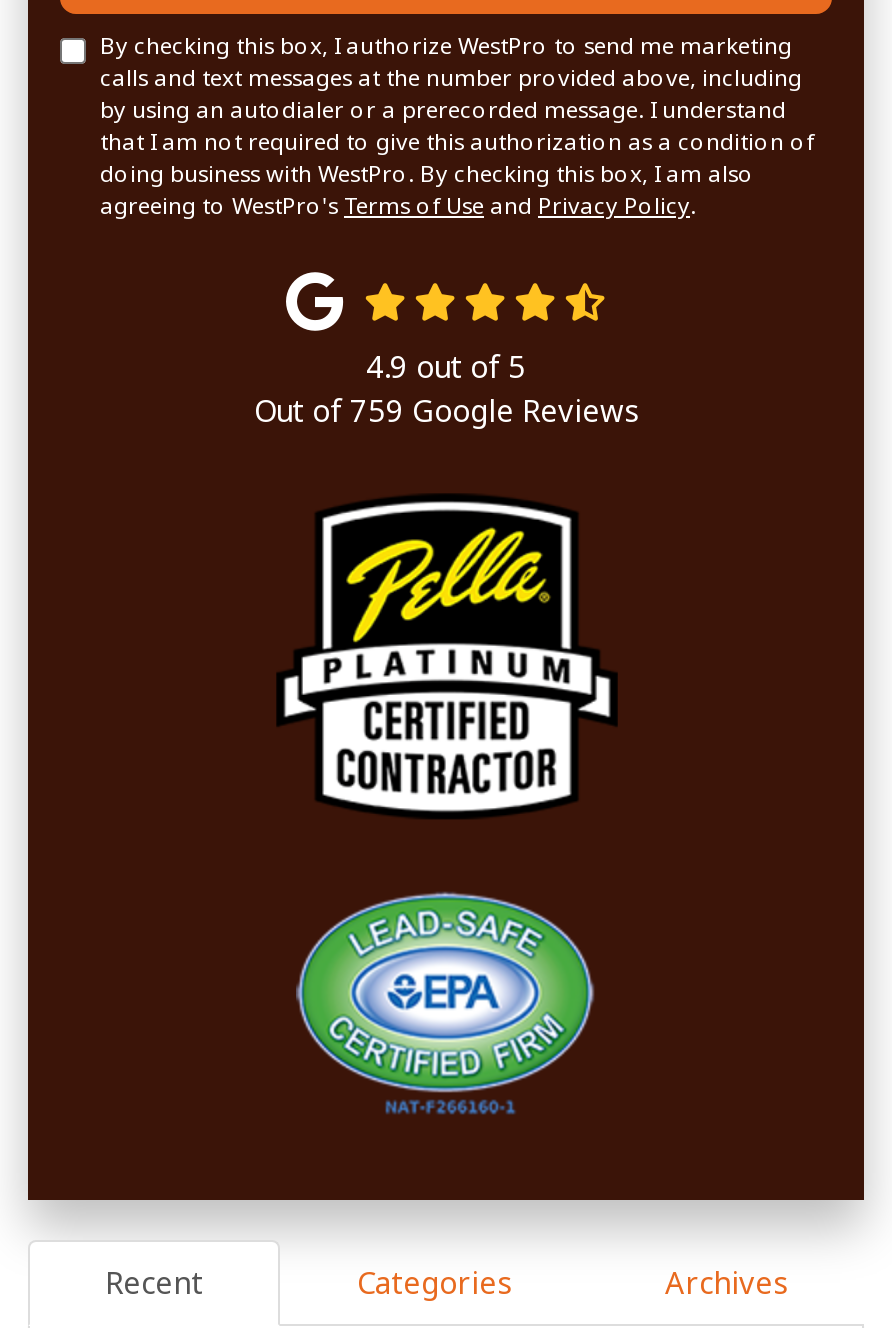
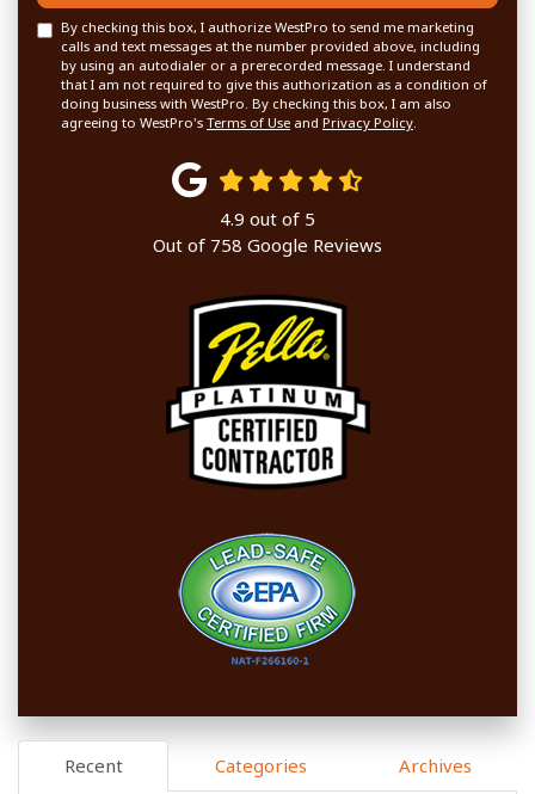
- Out of 759 Google Reviews
+ Out of 758 Google Reviews
